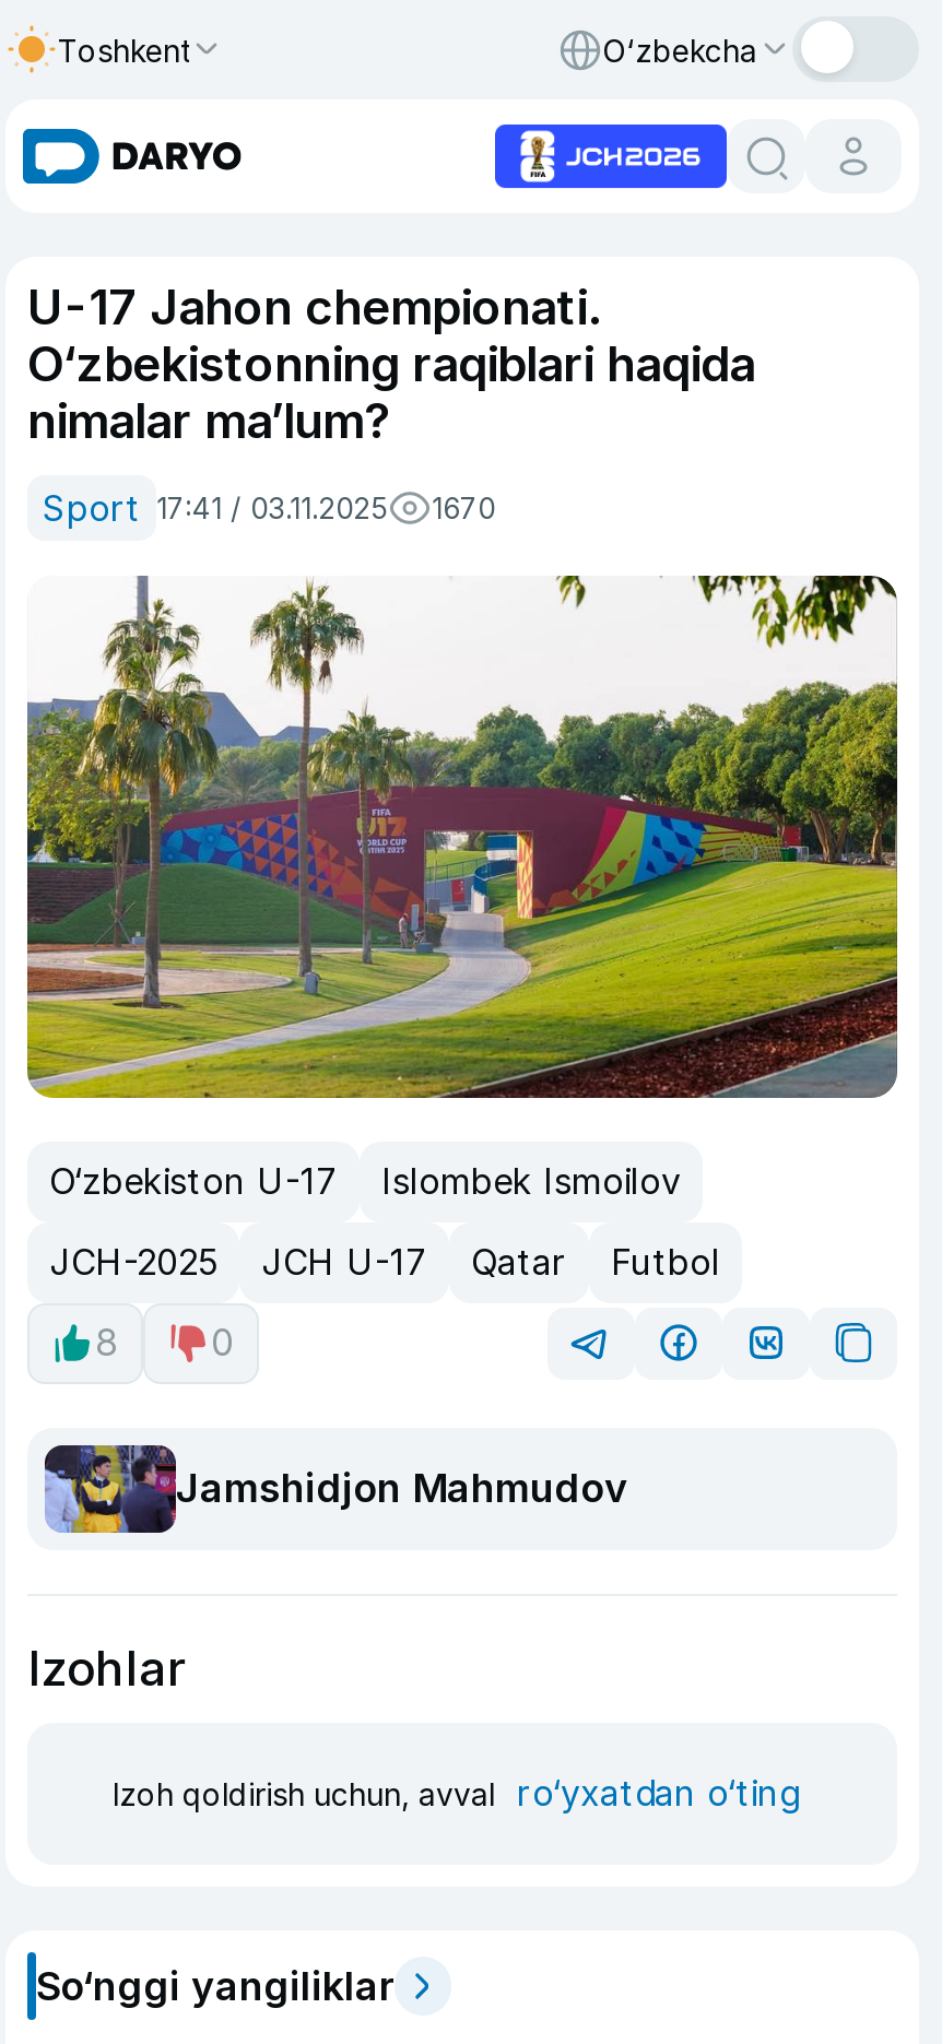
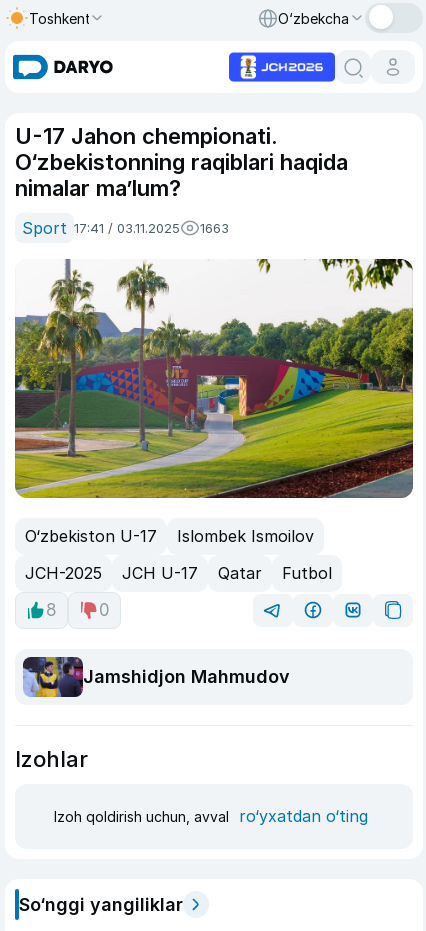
- Sport 17:41 / 03.11.2025 1670
+ Sport 17:41 / 03.11.2025 1663
